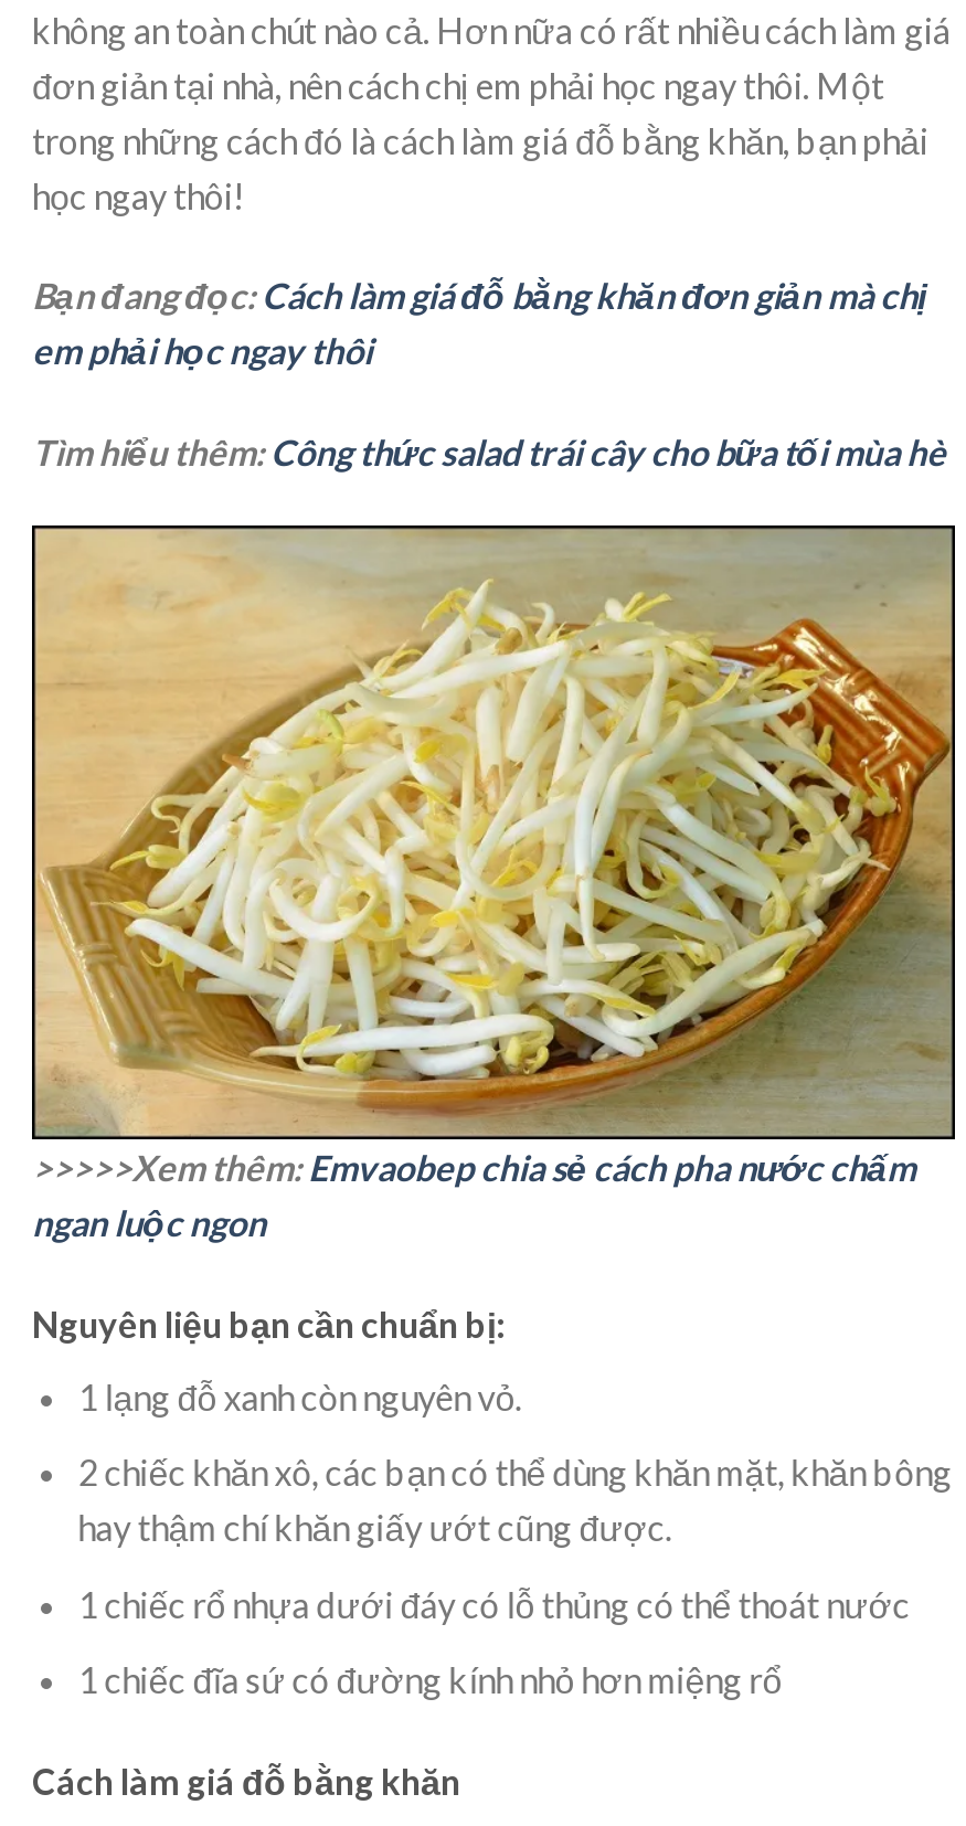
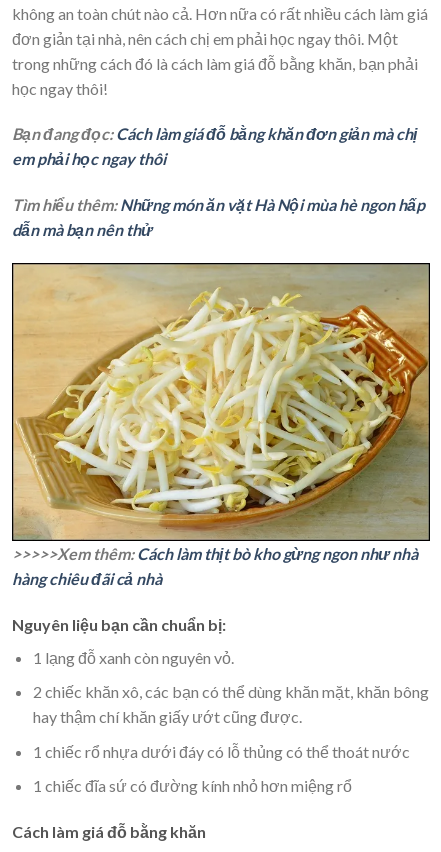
- Tìm hiểu thêm: Công thức salad trái cây cho bữa tối mùa hè
+ Tìm hiểu thêm:Những món ăn vặt Hà Nội mùa hè ngon hấp
+ dẫn mà bạn nên thử

- >>>>>Xem thêm: Emvaobep chia sẻ cách pha nước chấm
- ngan luộc ngon
+ >>>>>Xem thêm: Cách làm thịt bò kho gừng ngon như nhà
+ hàng chiêu đãi cả nhà
